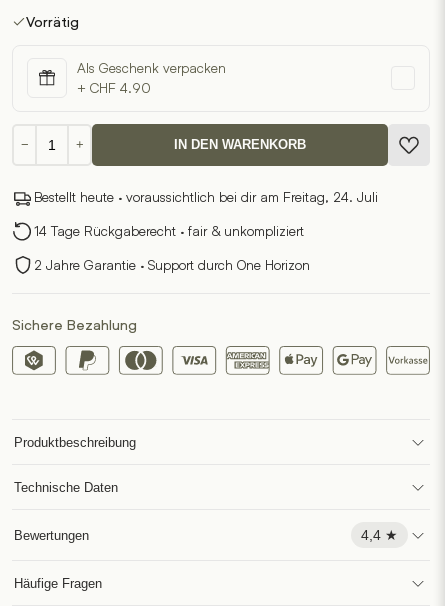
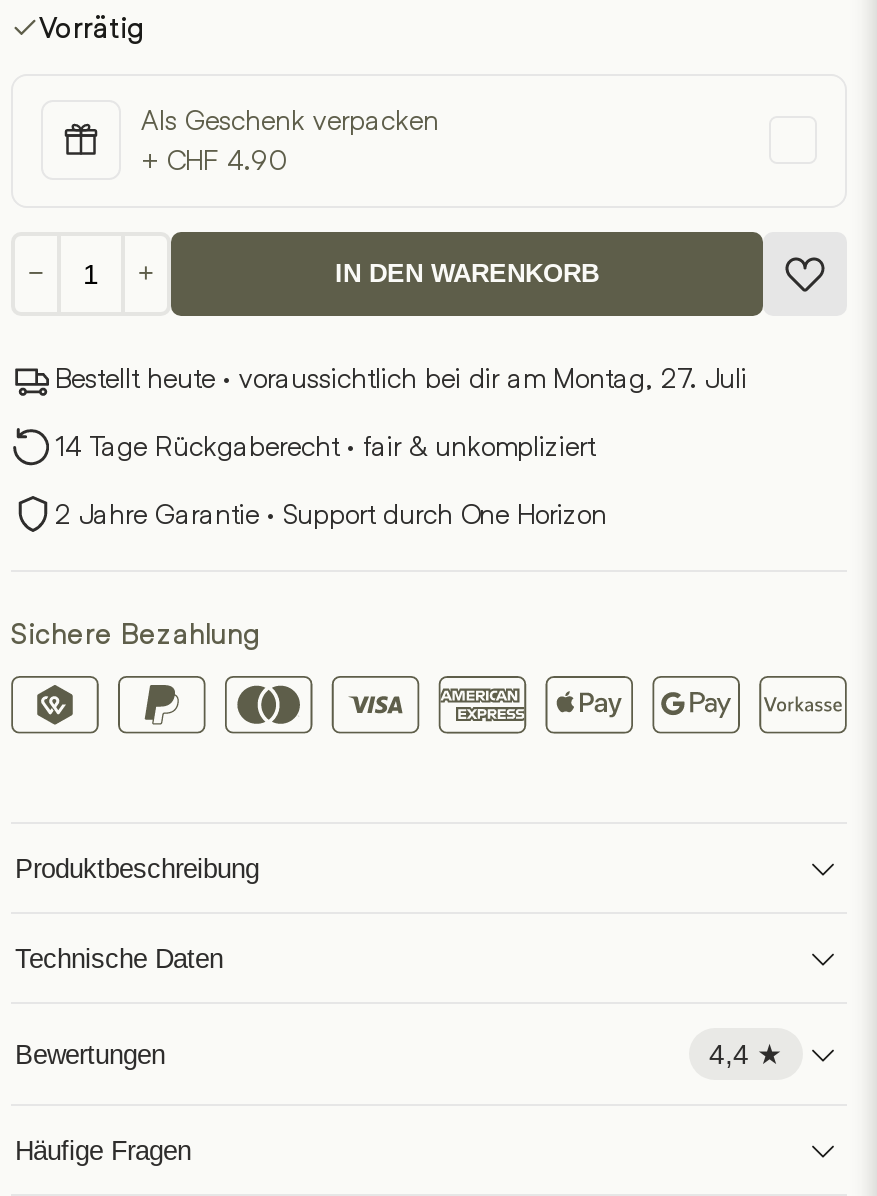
- Bestellt heute · voraussichtlich bei dir am Freitag, 24. Juli
+ Bestellt heute · voraussichtlich bei dir am Montag, 27. Juli
